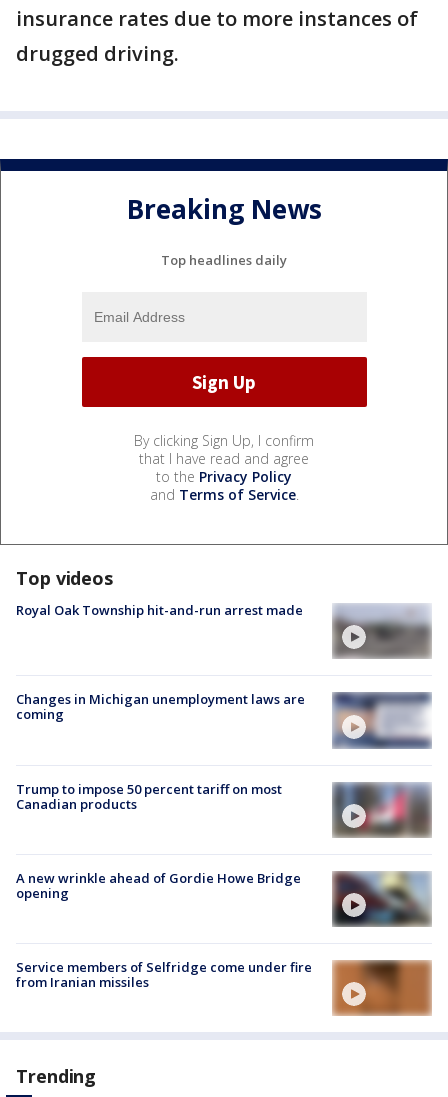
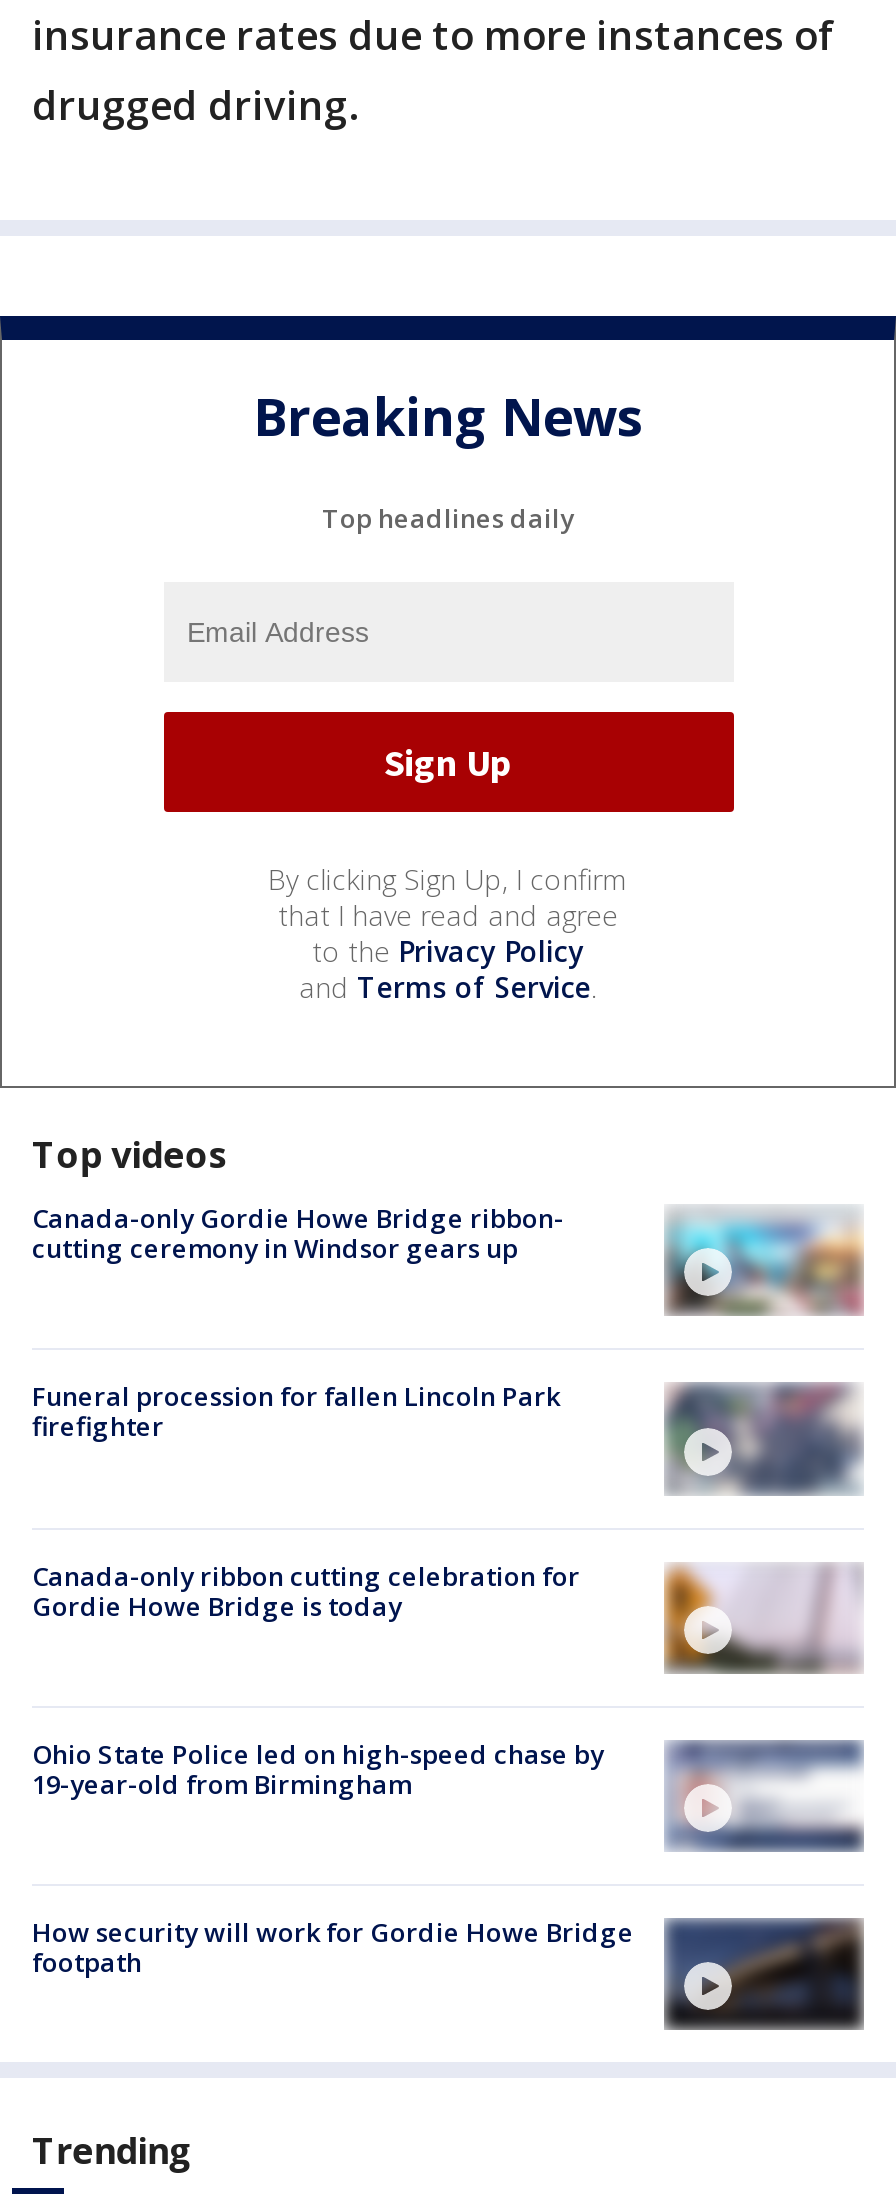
- Royal Oak Township hit-and-run arrest made
+ Canada-only Gordie Howe Bridge ribbon-
+ cutting ceremony in Windsor gears up

- [image]
+ [image]

- Changes in Michigan unemployment laws are
- coming
+ Funeral procession for fallen Lincoln Park
+ firefighter

- [image]
+ [image]

- Trump to impose 50 percent tariff on most
- Canadian products
+ Canada-only ribbon cutting celebration for
+ Gordie Howe Bridge is today

- [image]
+ [image]

- [image]
- A new wrinkle ahead of Gordie Howe Bridge
- opening
+ [image]
+ Ohio State Police led on high-speed chase by
+ 19-year-old from Birmingham

- [image]
- Service members of Selfridge come under fire
- from Iranian missiles
+ [image]
+ How security will work for Gordie Howe Bridge
+ footpath
